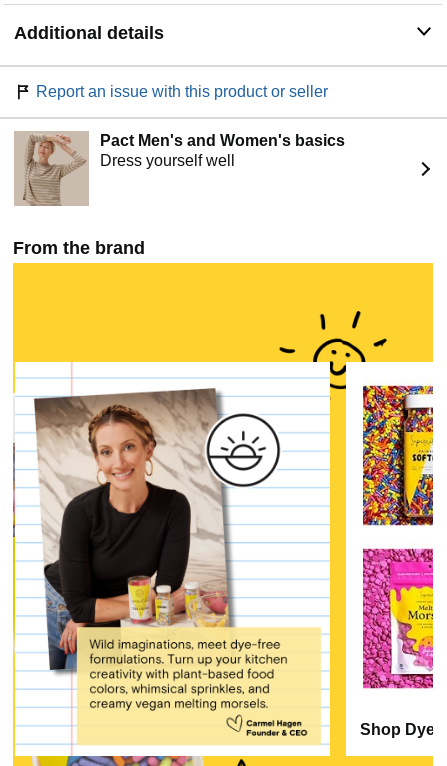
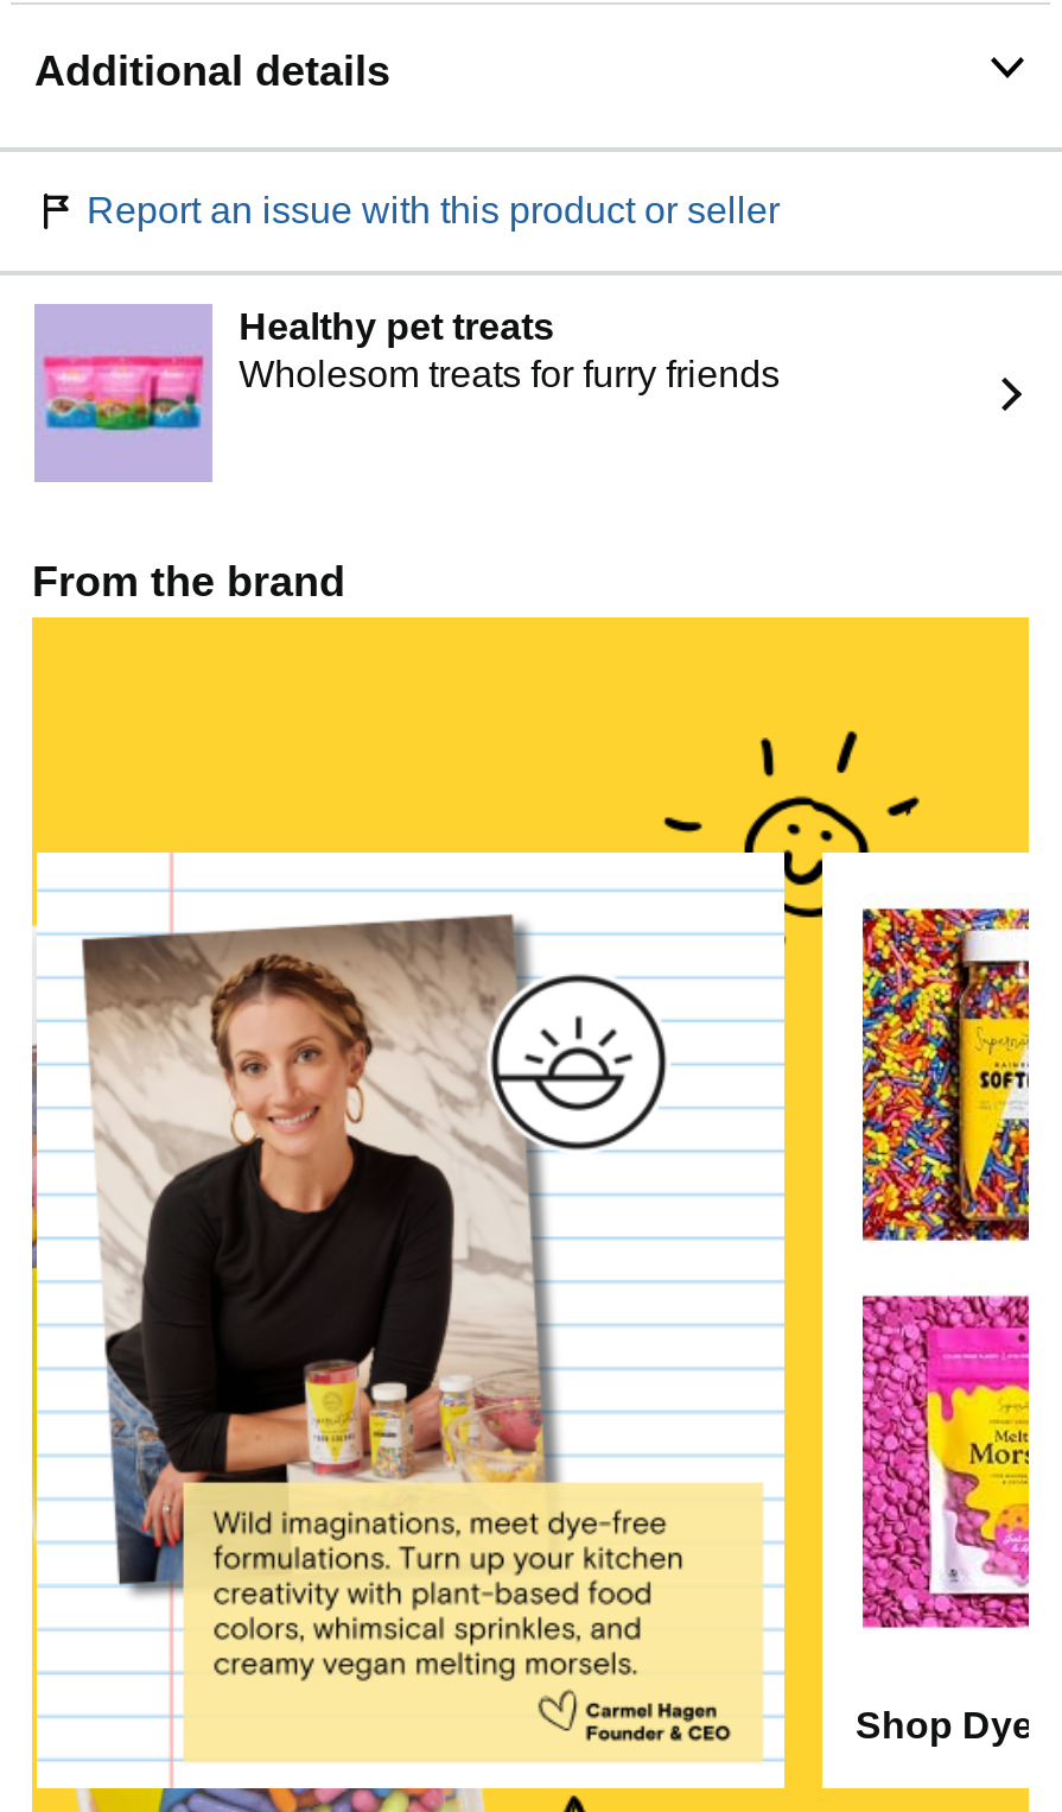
- [image]
- Pact Men's and Women's basics
- Dress yourself well
+ [image]
+ Healthy pet treats
+ Wholesom treats for furry friends
